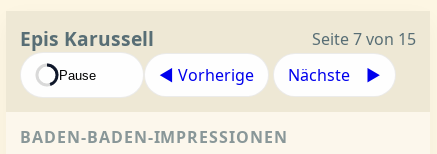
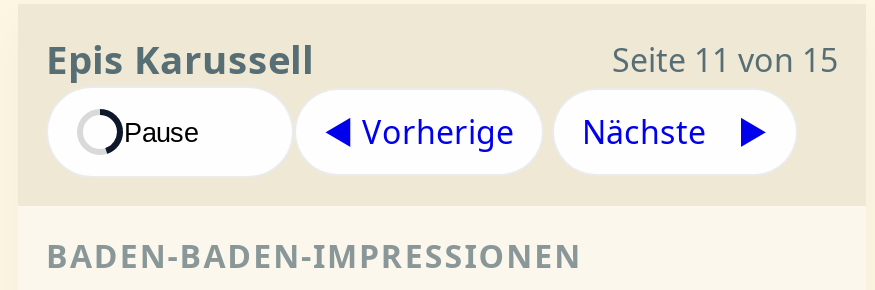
- Seite 7 von 15
+ Seite 11 von 15
